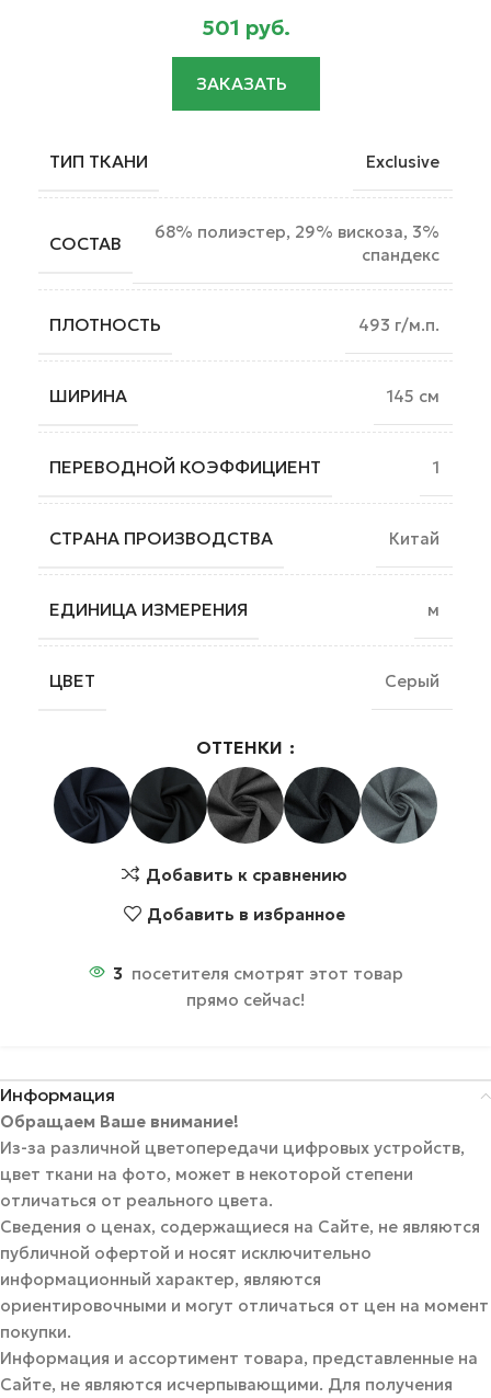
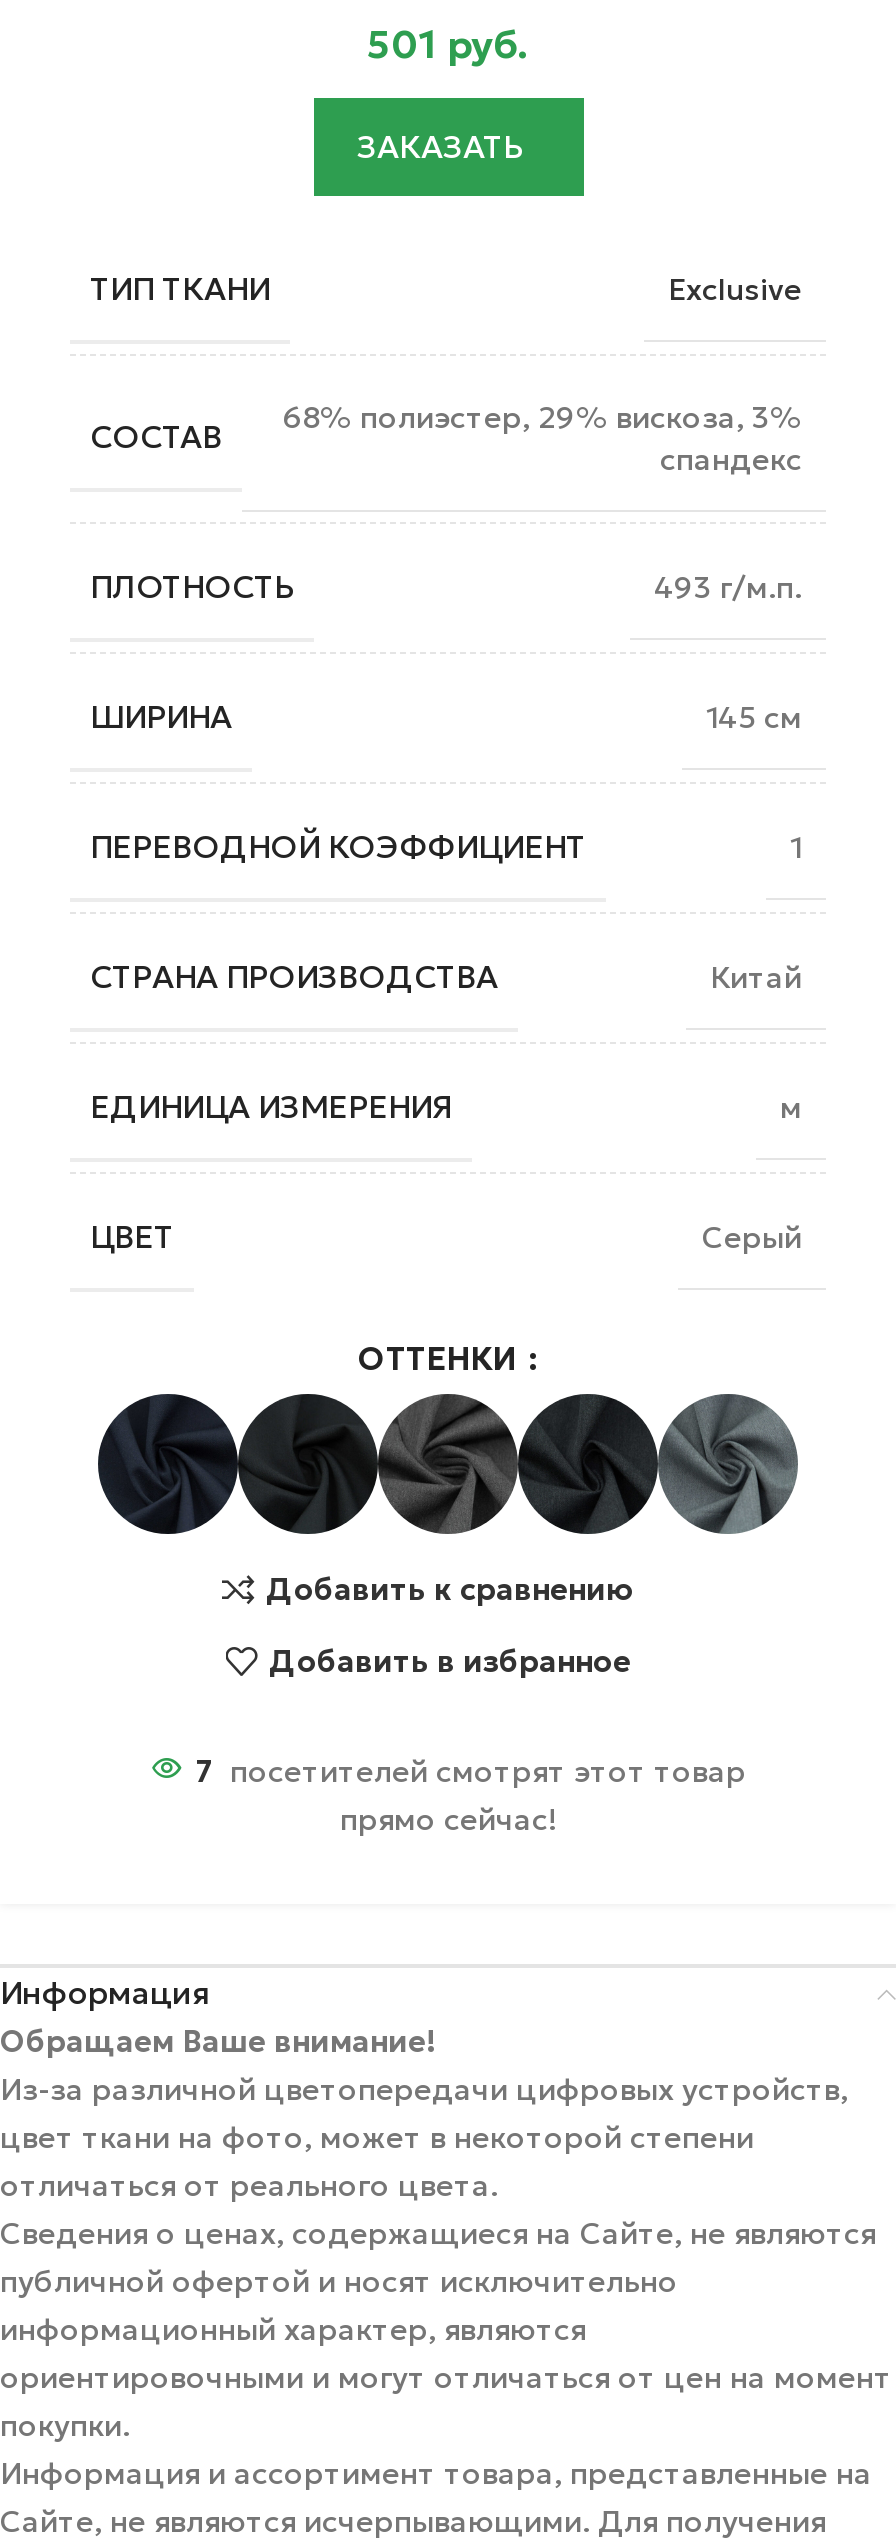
- 3 посетителя смотрят этот товар
+ 7 посетителей смотрят этот товар
